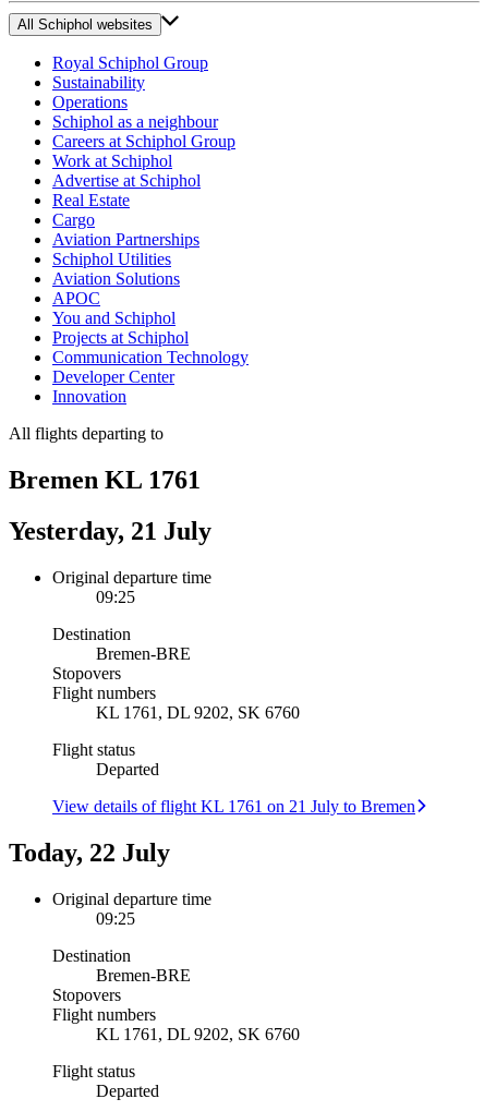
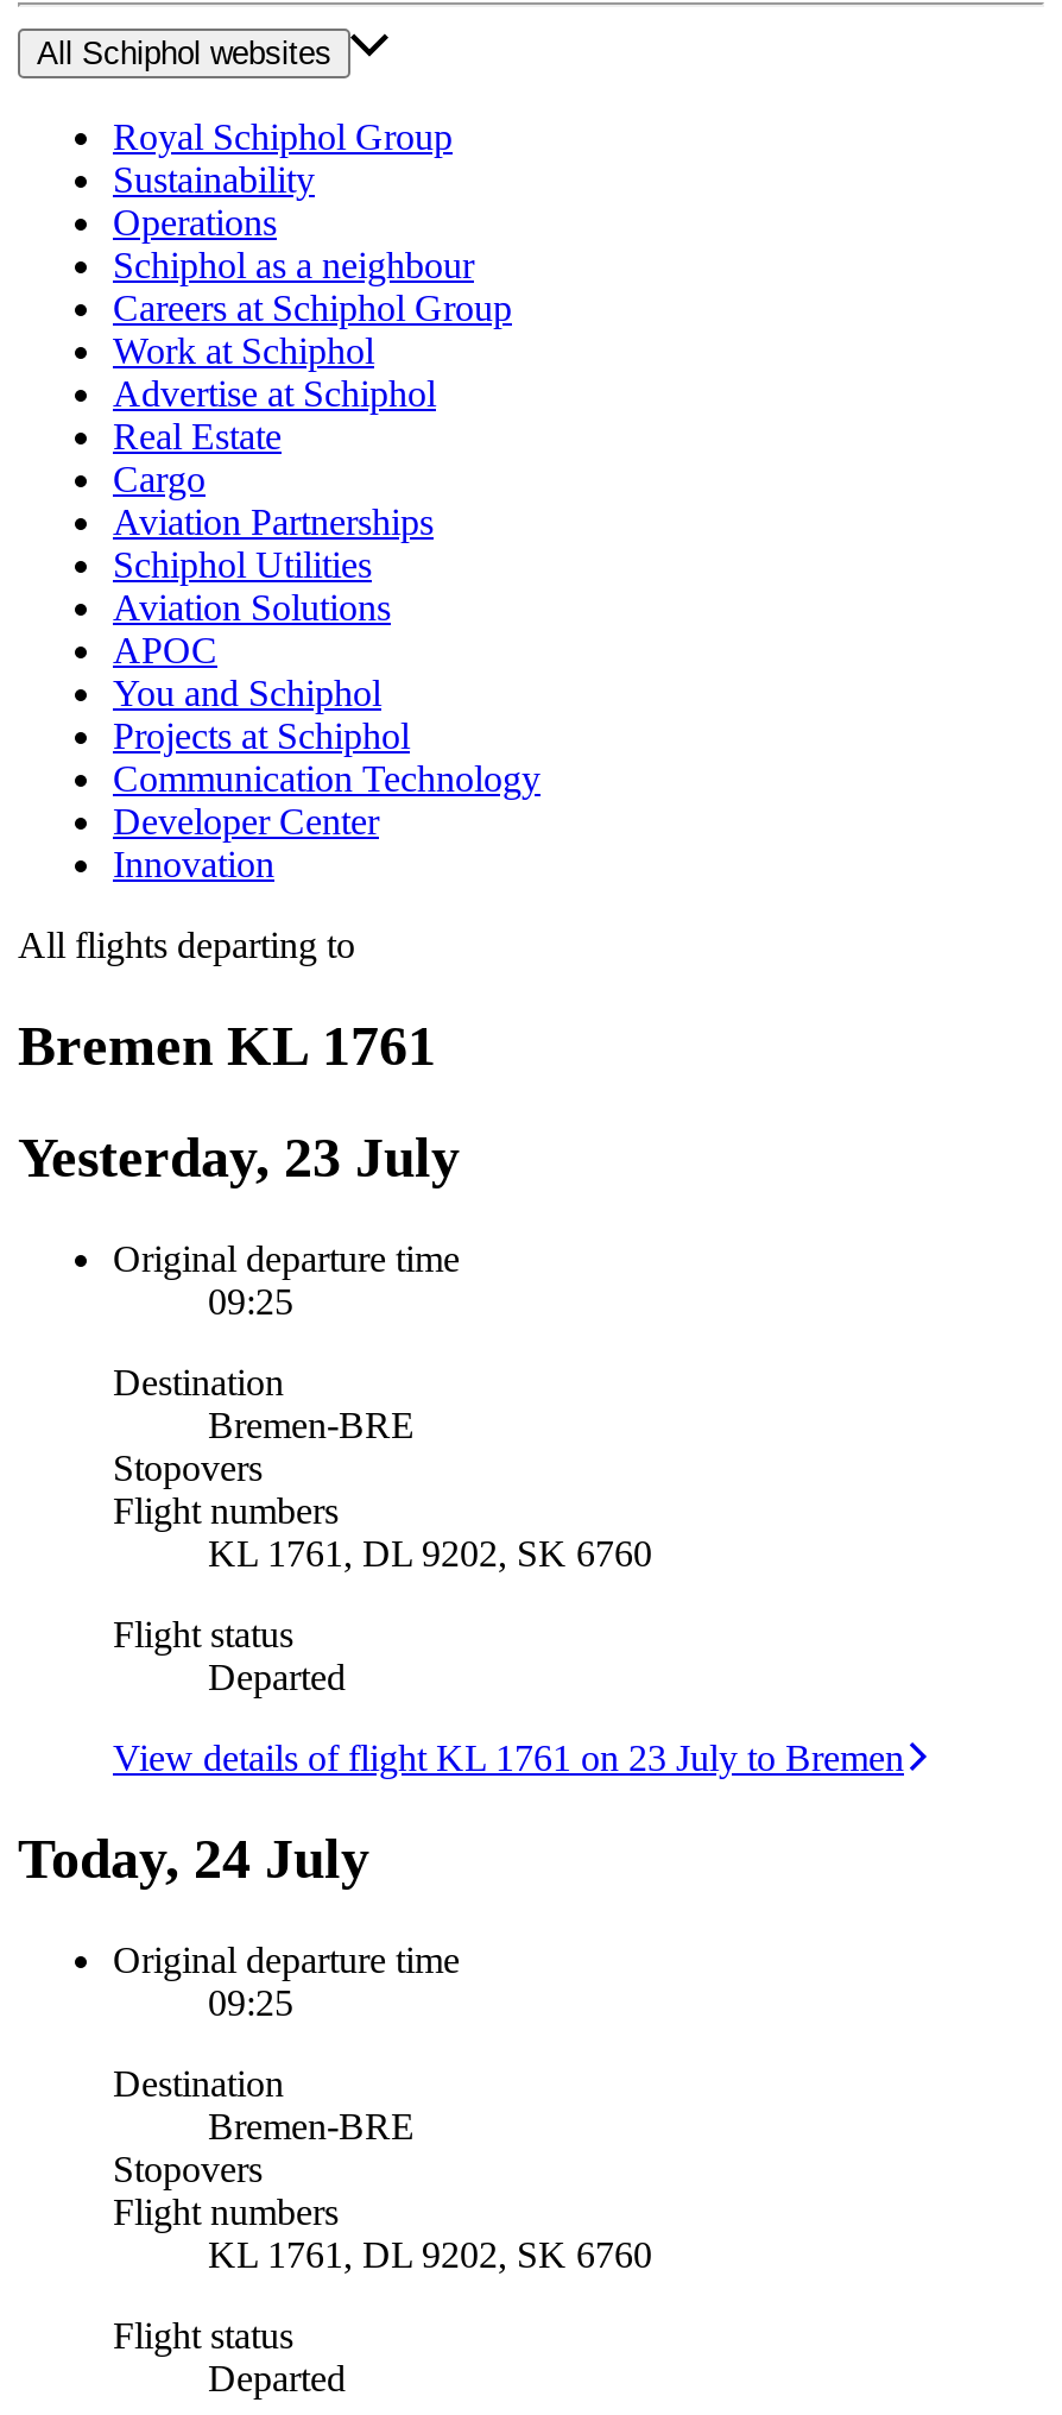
- Yesterday, 21 July
+ Yesterday, 23 July

- View details of flight KL 1761 on 21 July to Bremen
+ View details of flight KL 1761 on 23 July to Bremen

- Today, 22 July
+ Today, 24 July
